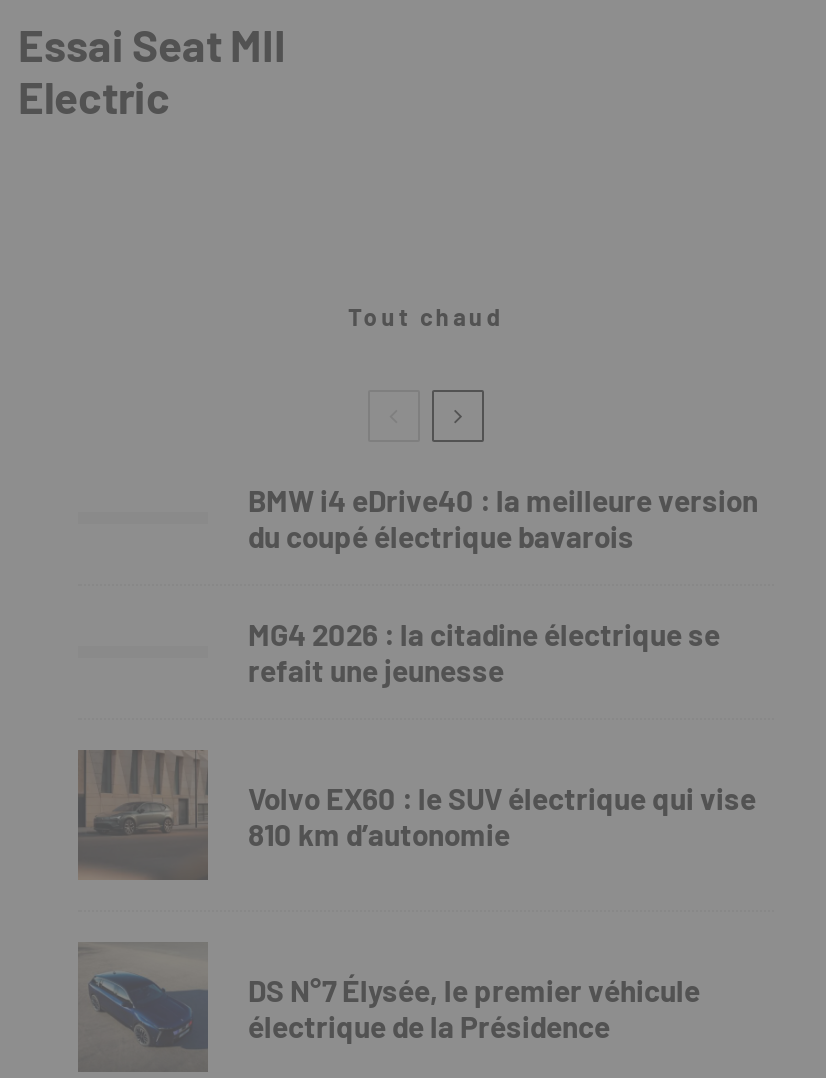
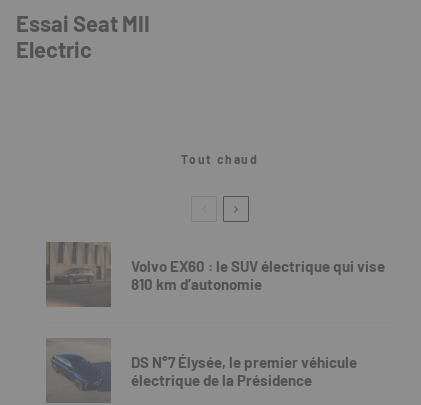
- BMW i4 eDrive40 : la meilleure version
- du coupé électrique bavarois
- MG4 2026 : la citadine électrique se
- refait une jeunesse
